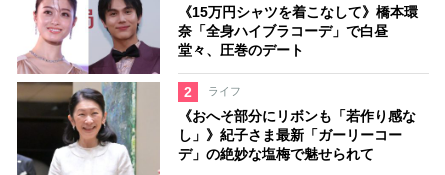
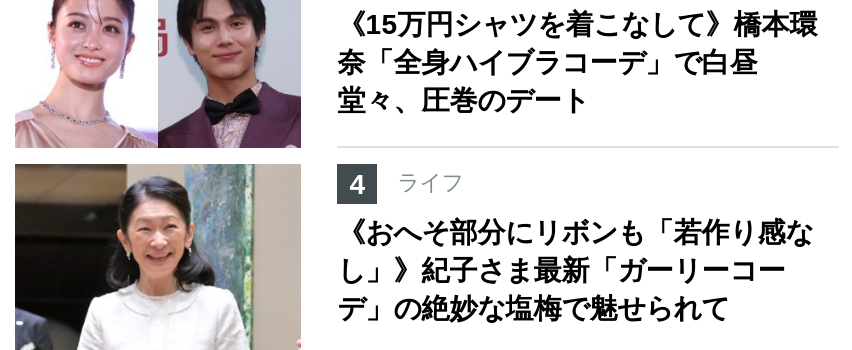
- 2 ライフ
+ 4 ライフ
